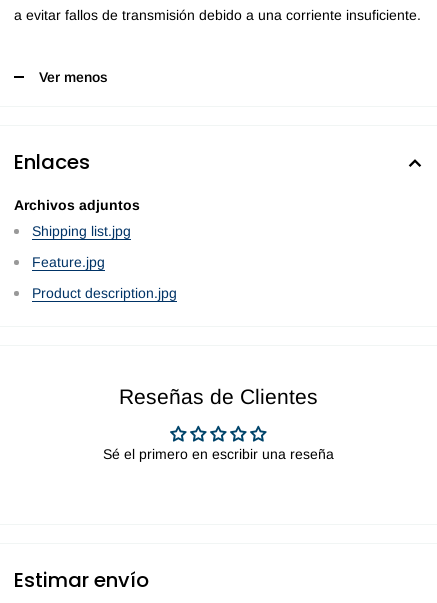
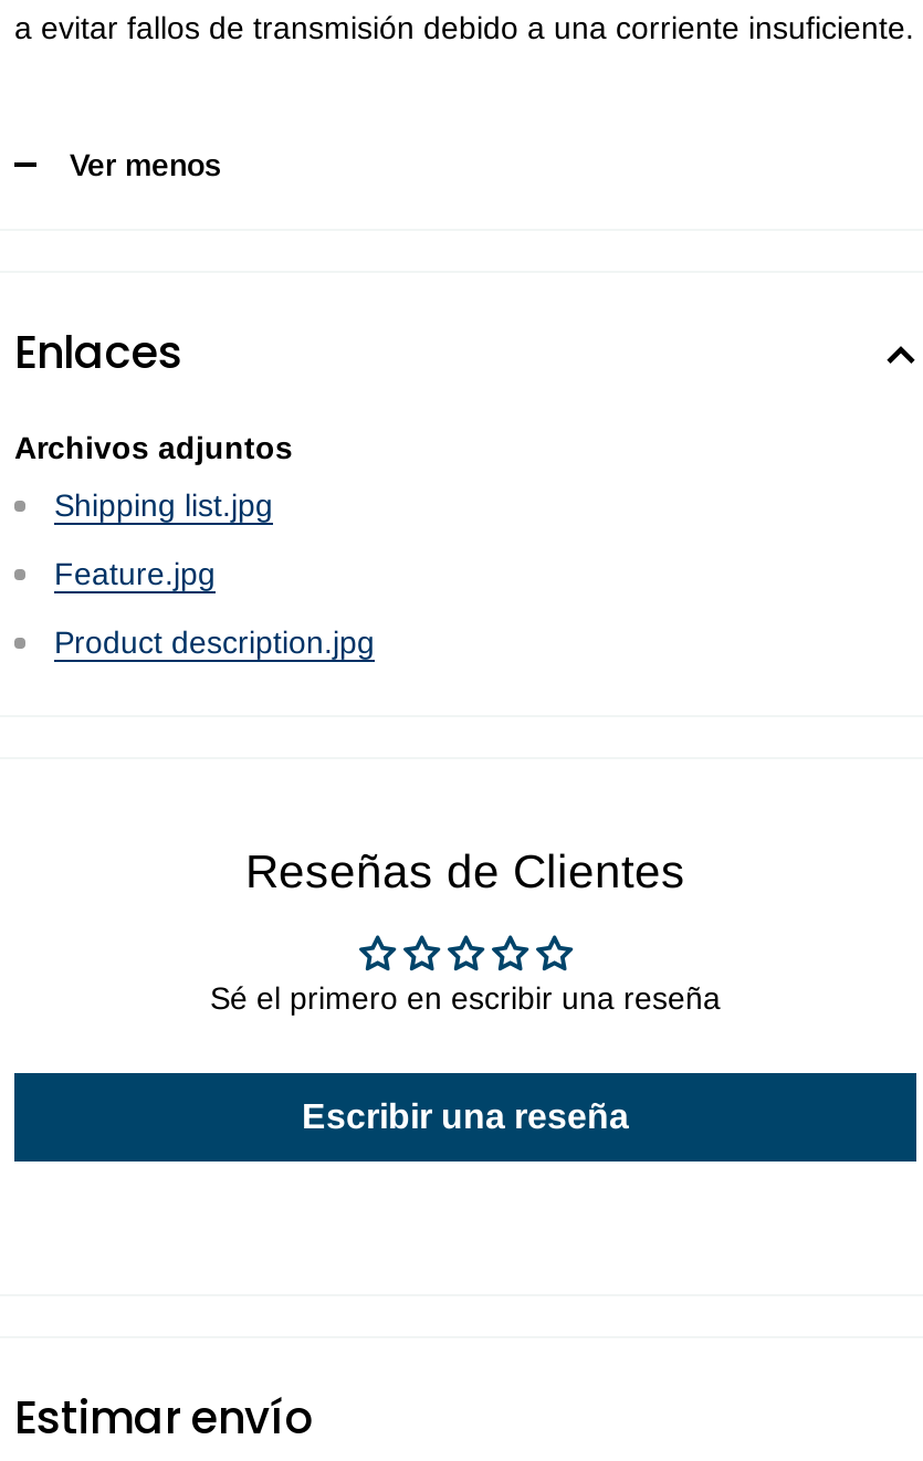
+ Escribir una reseña
